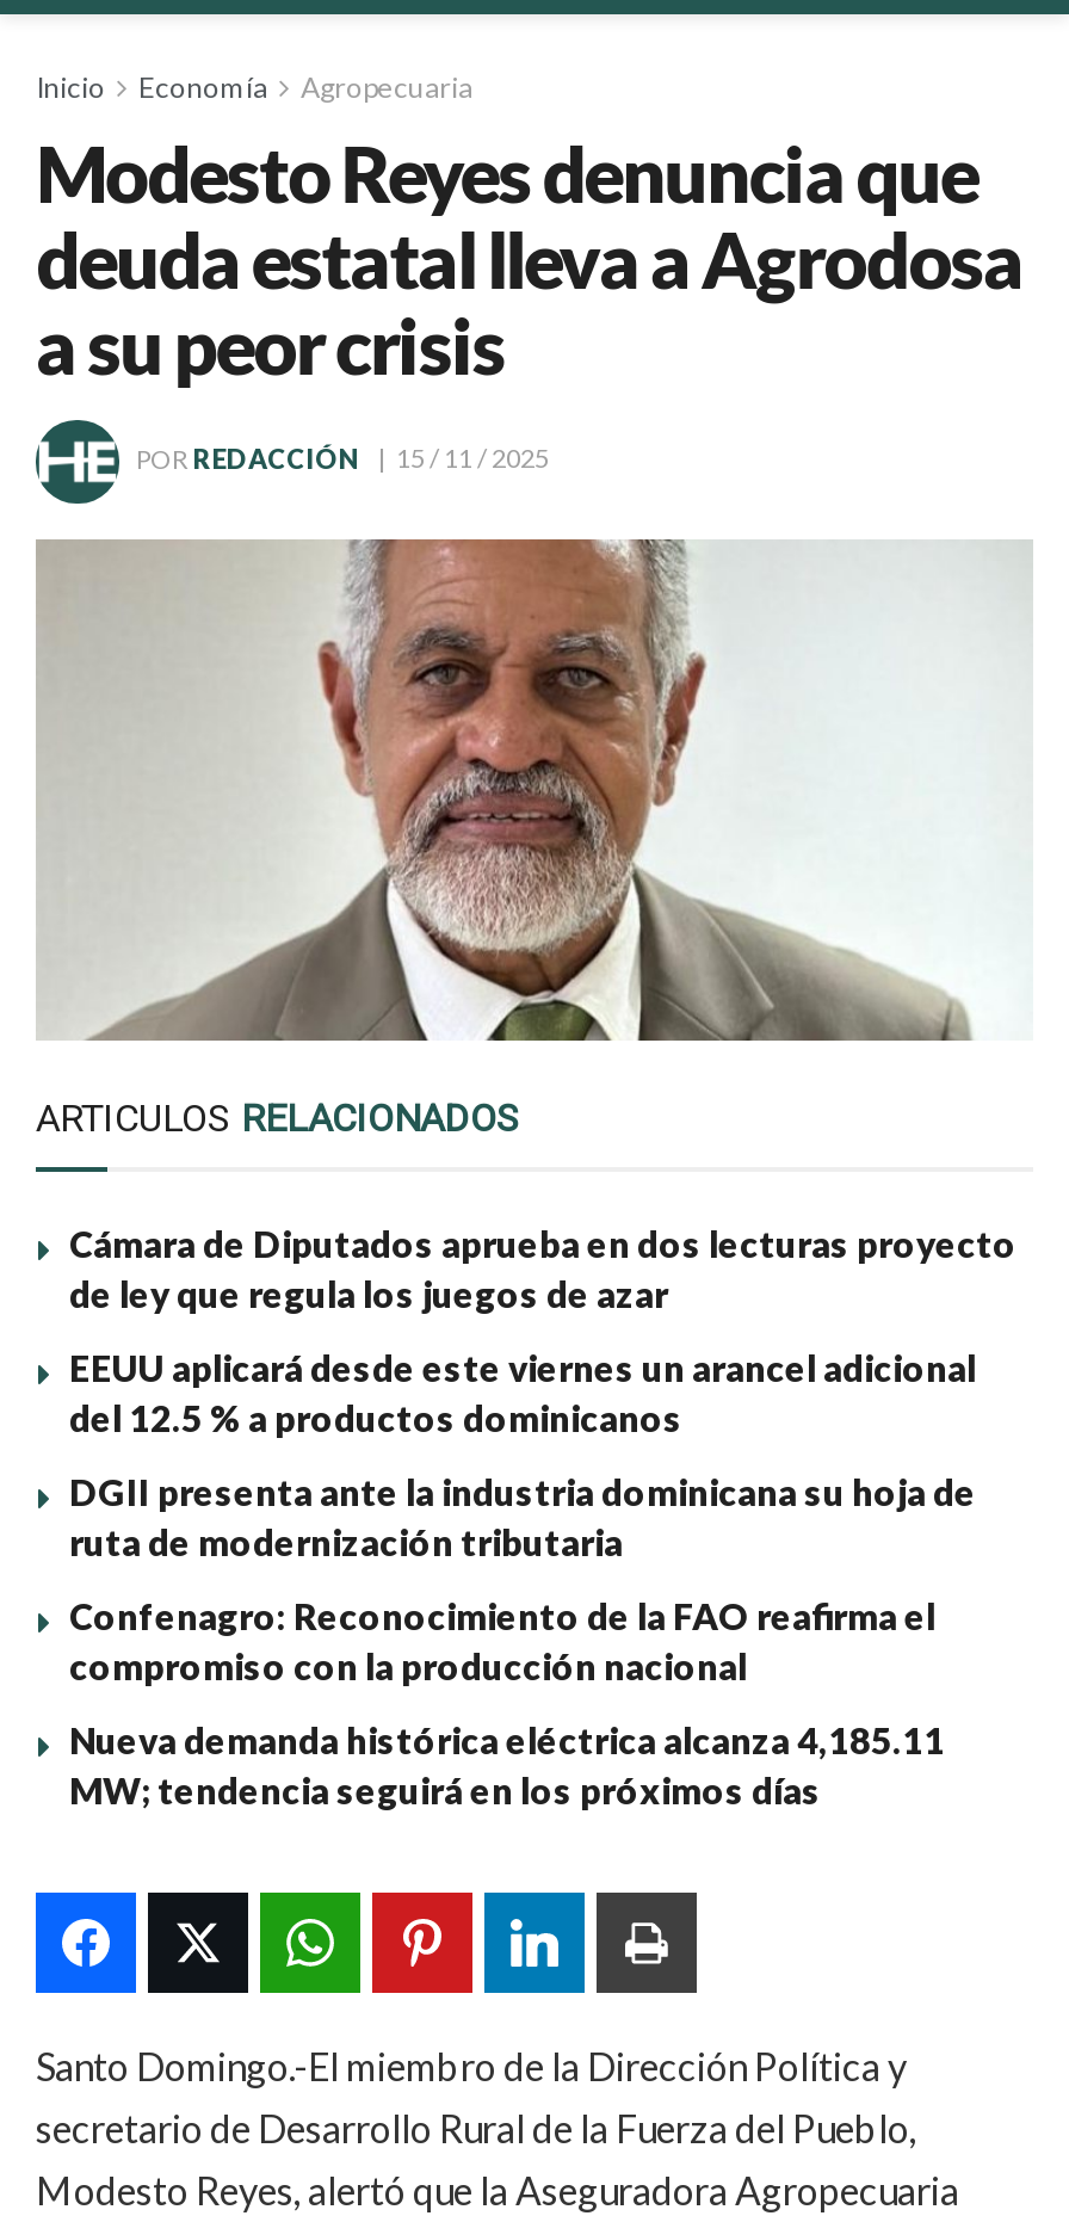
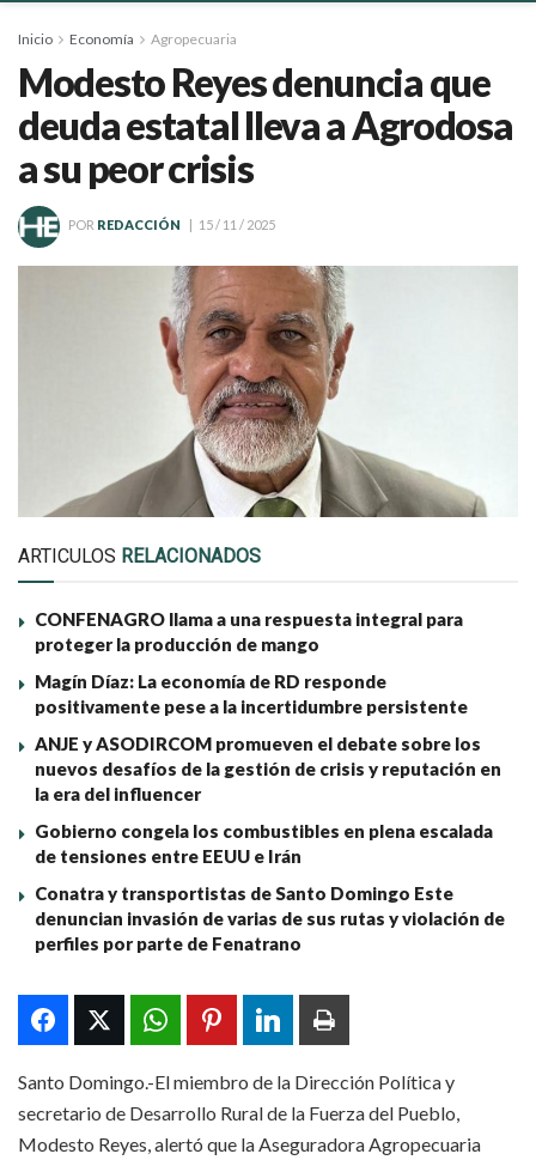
- Cámara de Diputados aprueba en dos lecturas proyecto
- de ley que regula los juegos de azar
+ CONFENAGRO llama a una respuesta integral para
+ proteger la producción de mango

- EEUU aplicará desde este viernes un arancel adicional
- del 12.5 % a productos dominicanos
+ Magín Díaz: La economía de RD responde
+ positivamente pese a la incertidumbre persistente

- DGII presenta ante la industria dominicana su hoja de
- ruta de modernización tributaria
+ ANJE y ASODIRCOM promueven el debate sobre los
+ nuevos desafíos de la gestión de crisis y reputación en
+ la era del influencer

- Confenagro: Reconocimiento de la FAO reafirma el
- compromiso con la producción nacional
+ Gobierno congela los combustibles en plena escalada
+ de tensiones entre EEUU e Irán

- Nueva demanda histórica eléctrica alcanza 4,185.11
- MW; tendencia seguirá en los próximos días
+ Conatra y transportistas de Santo Domingo Este
+ denuncian invasión de varias de sus rutas y violación de
+ perfiles por parte de Fenatrano
